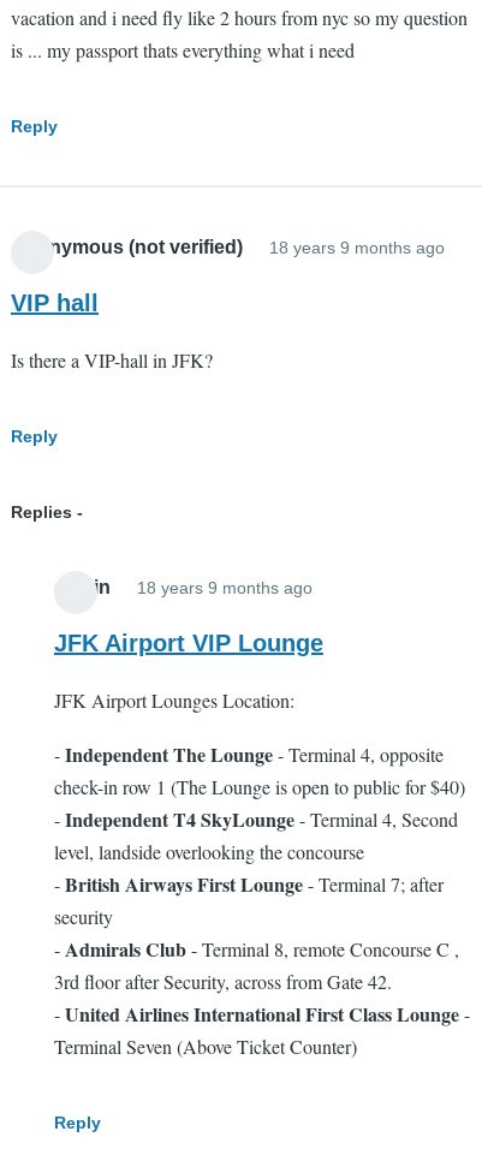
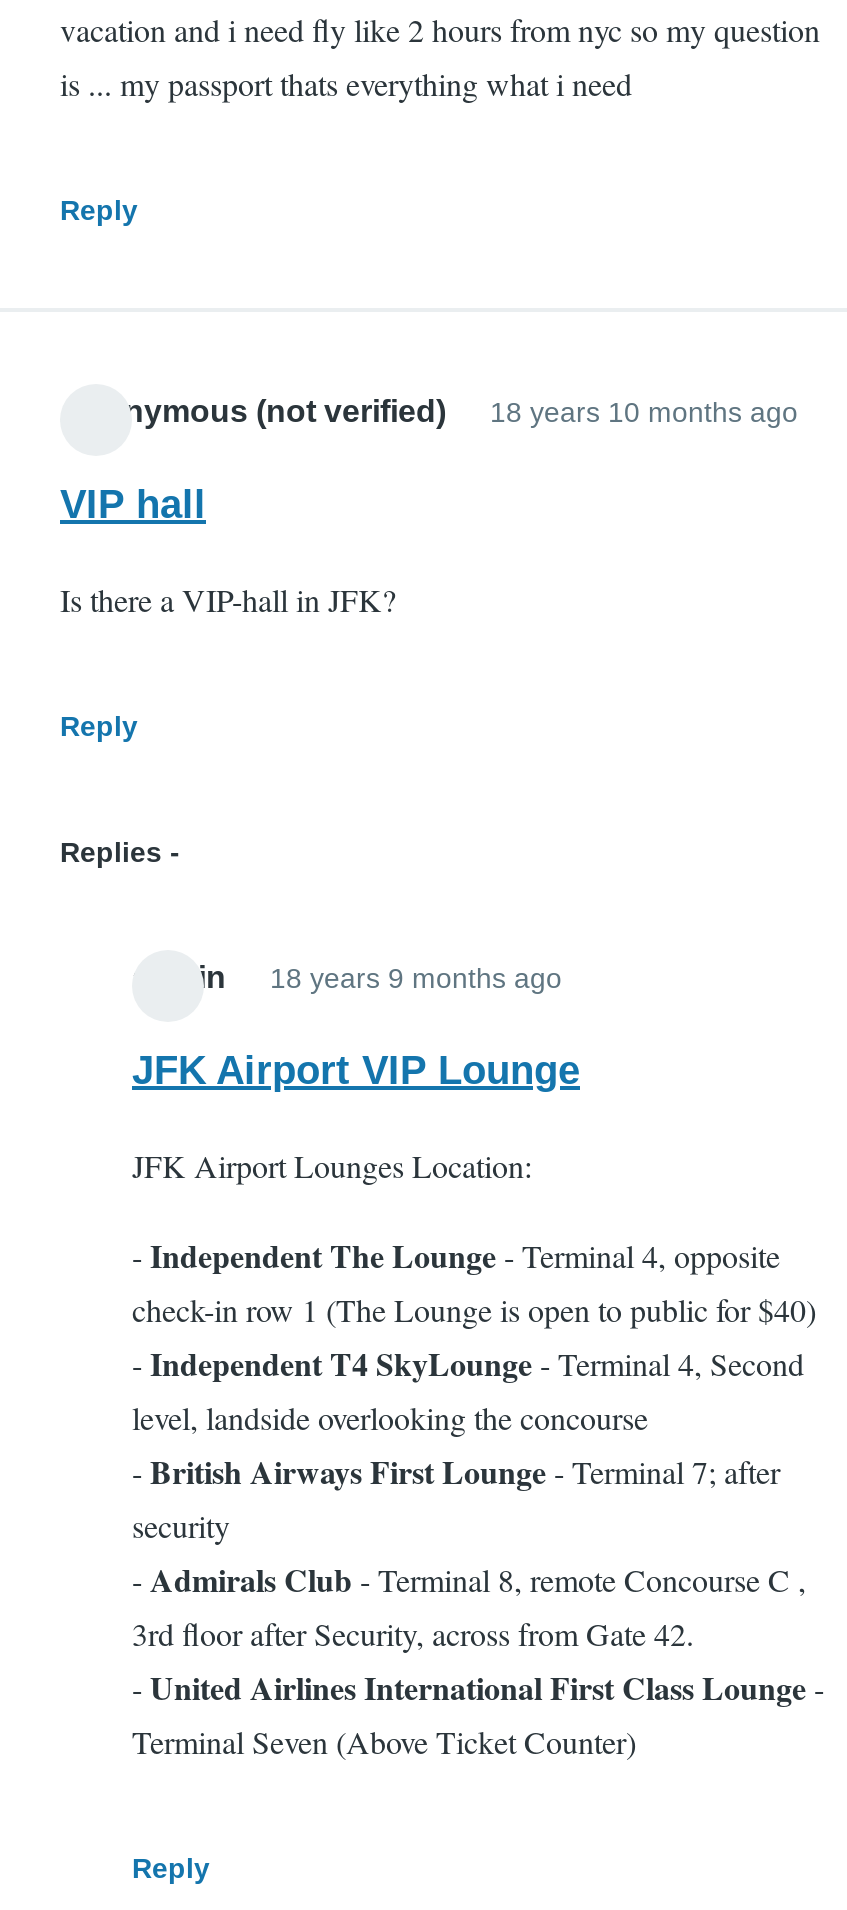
- 18 years 9 months ago
+ 18 years 10 months ago
